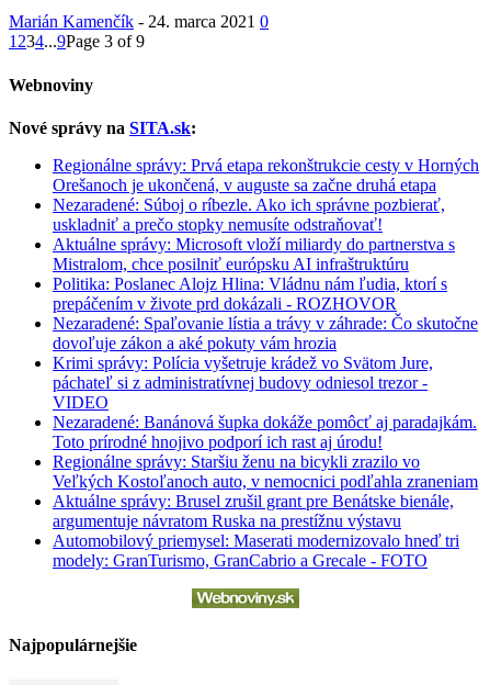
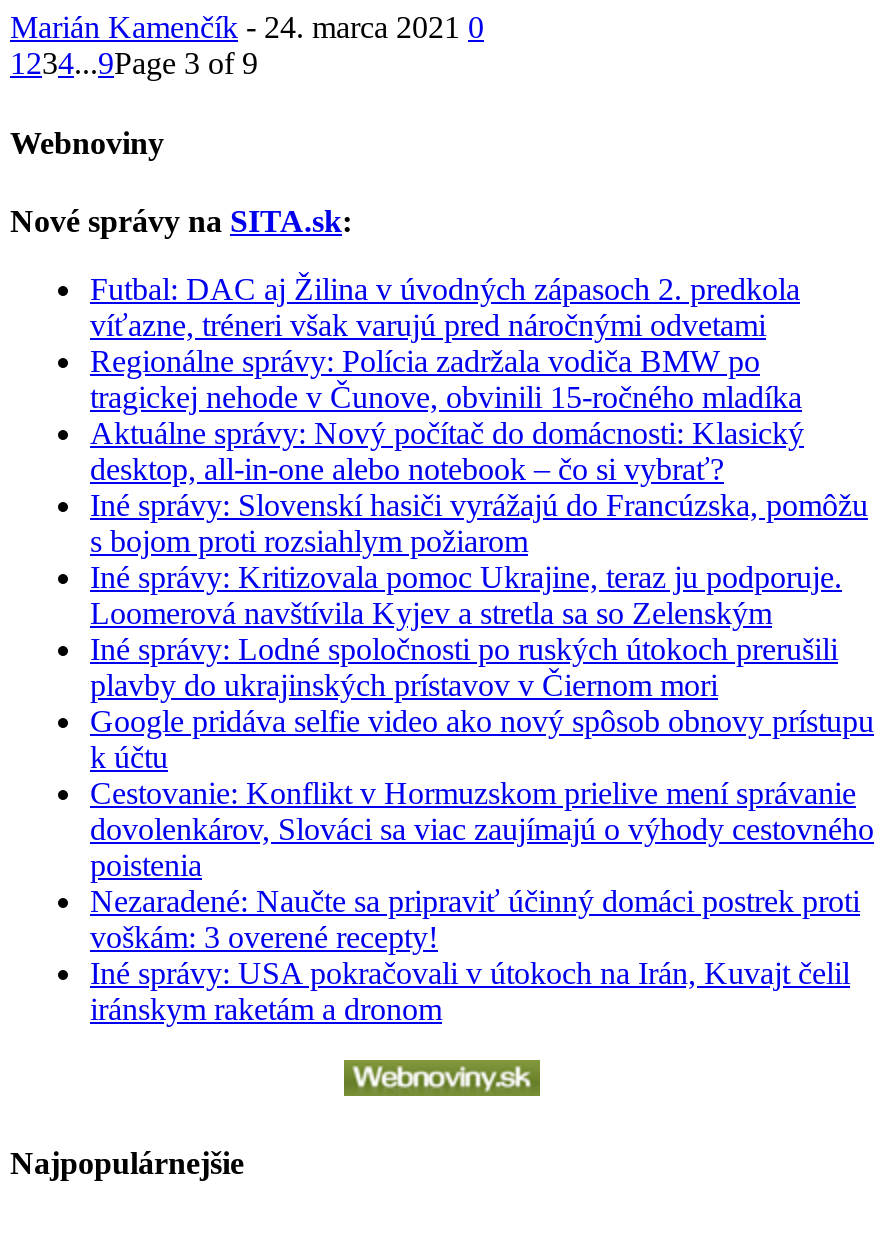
- Regionálne správy: Prvá etapa rekonštrukcie cesty v Horných
- Orešanoch je ukončená, v auguste sa začne druhá etapa
- Nezaradené: Súboj o ríbezle. Ako ich správne pozbierať,
- uskladniť a prečo stopky nemusíte odstraňovať!
- Aktuálne správy: Microsoft vloží miliardy do partnerstva s
- Mistralom, chce posilniť európsku AI infraštruktúru
- Politika: Poslanec Alojz Hlina: Vládnu nám ľudia, ktorí s
- prepáčením v živote prd dokázali - ROZHOVOR
- Nezaradené: Spaľovanie lístia a trávy v záhrade: Čo skutočne
- dovoľuje zákon a aké pokuty vám hrozia
- Krimi správy: Polícia vyšetruje krádež vo Svätom Jure,
- páchateľ si z administratívnej budovy odniesol trezor -
- VIDEO
- Nezaradené: Banánová šupka dokáže pomôcť aj paradajkám.
- Toto prírodné hnojivo podporí ich rast aj úrodu!
- Regionálne správy: Staršiu ženu na bicykli zrazilo vo
- Veľkých Kostoľanoch auto, v nemocnici podľahla zraneniam
- Aktuálne správy: Brusel zrušil grant pre Benátske bienále,
- argumentuje návratom Ruska na prestížnu výstavu
- Automobilový priemysel: Maserati modernizovalo hneď tri
- modely: GranTurismo, GranCabrio a Grecale - FOTO
+ Futbal: DAC aj Žilina v úvodných zápasoch 2. predkola
+ víťazne, tréneri však varujú pred náročnými odvetami
+ Regionálne správy: Polícia zadržala vodiča BMW po
+ tragickej nehode v Čunove, obvinili 15-ročného mladíka
+ Aktuálne správy: Nový počítač do domácnosti: Klasický
+ desktop, all‑in‑one alebo notebook – čo si vybrať?
+ Iné správy: Slovenskí hasiči vyrážajú do Francúzska, pomôžu
+ s bojom proti rozsiahlym požiarom
+ Iné správy: Kritizovala pomoc Ukrajine, teraz ju podporuje.
+ Loomerová navštívila Kyjev a stretla sa so Zelenským
+ Iné správy: Lodné spoločnosti po ruských útokoch prerušili
+ plavby do ukrajinských prístavov v Čiernom mori
+ Google pridáva selfie video ako nový spôsob obnovy prístupu
+ k účtu
+ Cestovanie: Konflikt v Hormuzskom prielive mení správanie
+ dovolenkárov, Slováci sa viac zaujímajú o výhody cestovného
+ poistenia
+ Nezaradené: Naučte sa pripraviť účinný domáci postrek proti
+ voškám: 3 overené recepty!
+ Iné správy: USA pokračovali v útokoch na Irán, Kuvajt čelil
+ iránskym raketám a dronom
